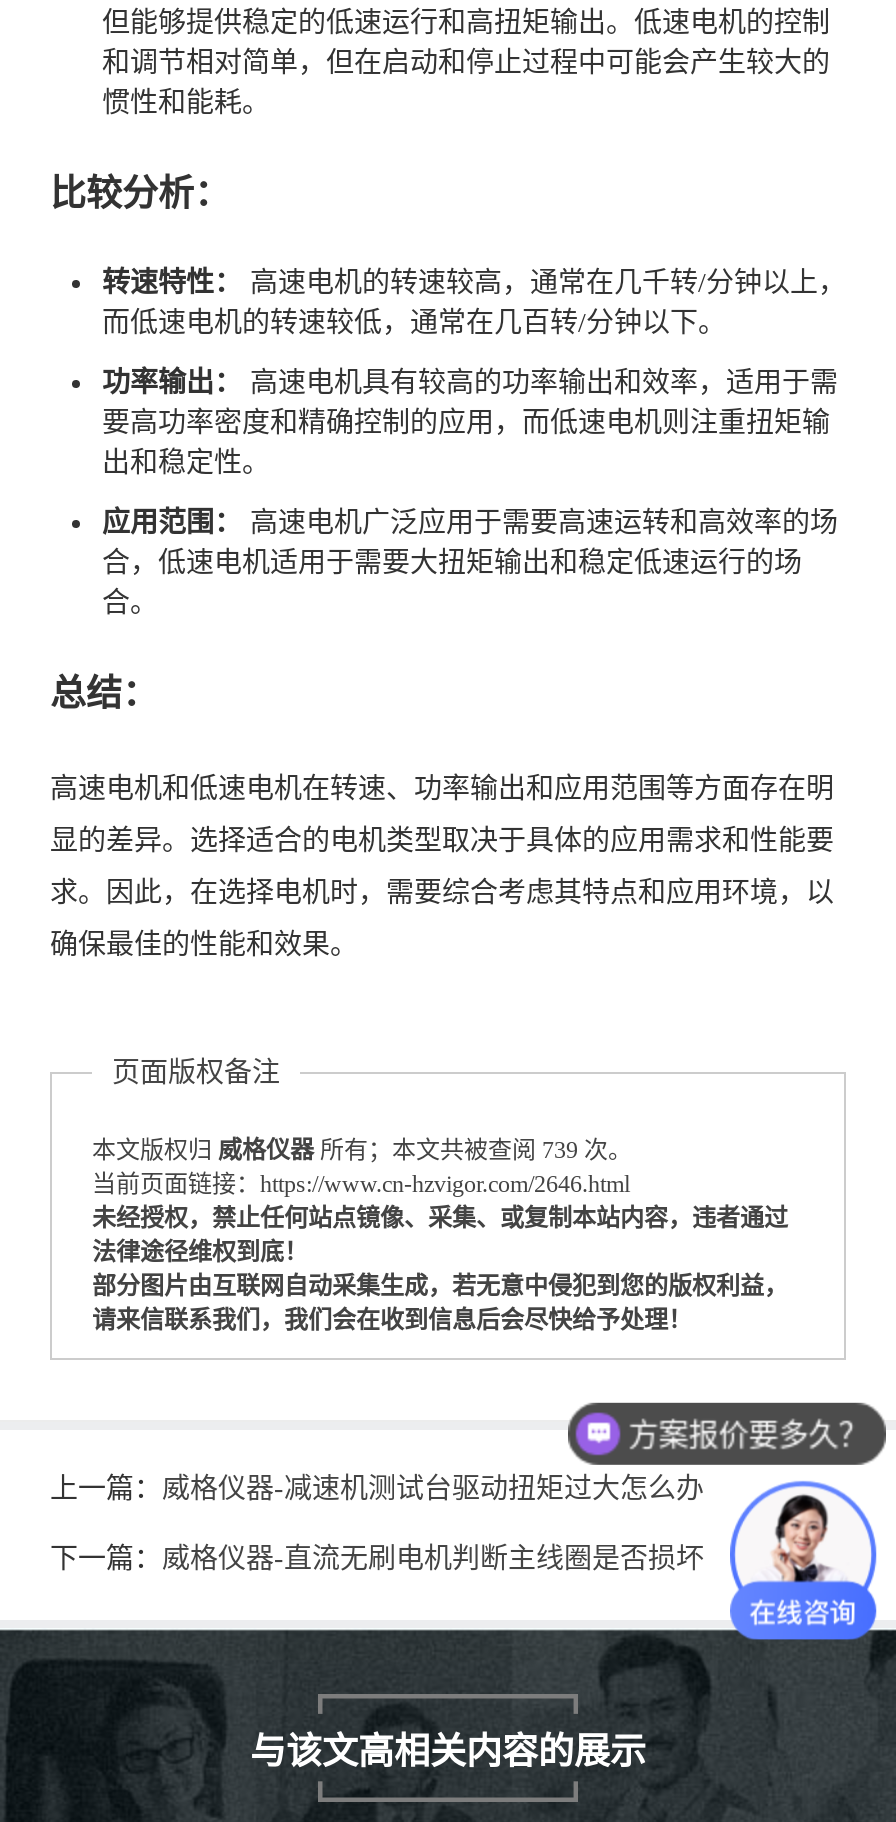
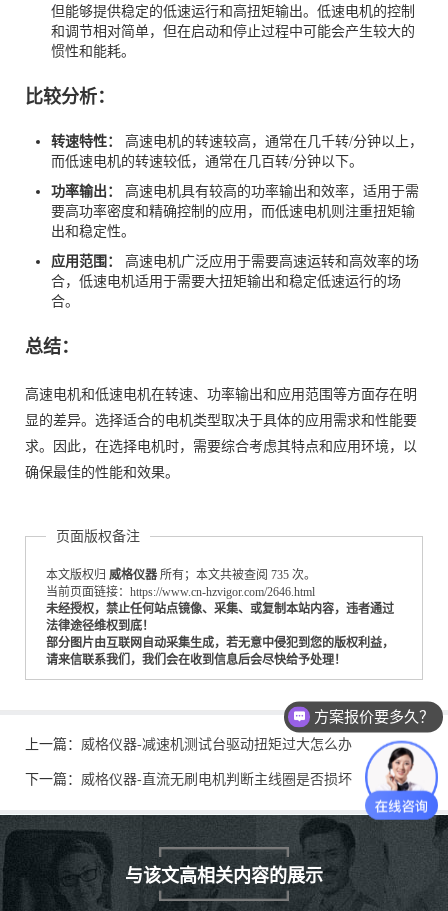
- 本文版权归威格仪器所有；本文共被查阅 739 次。
+ 本文版权归威格仪器所有；本文共被查阅 735 次。
